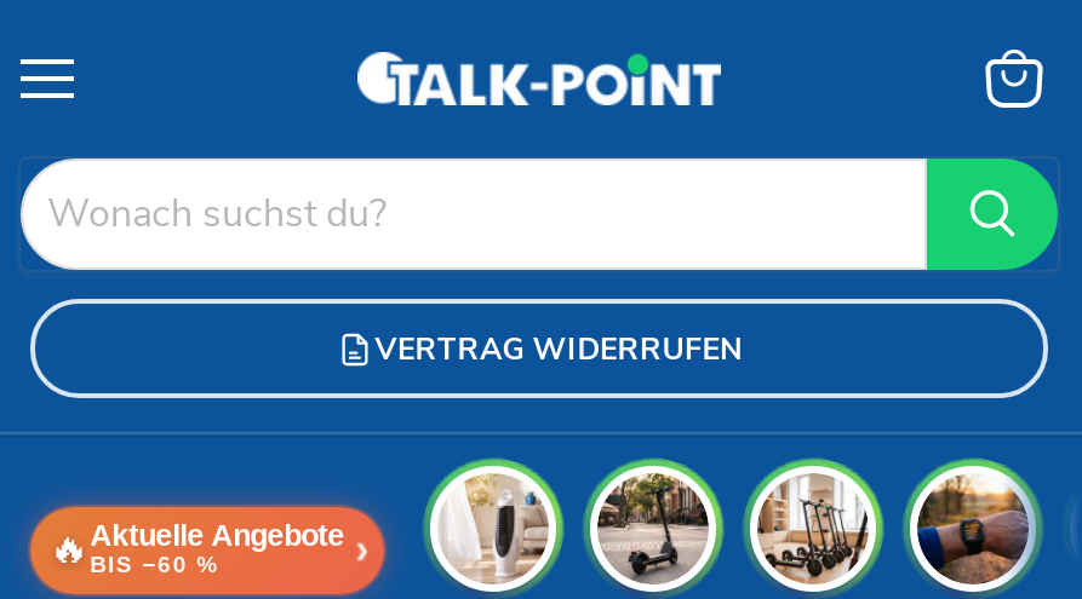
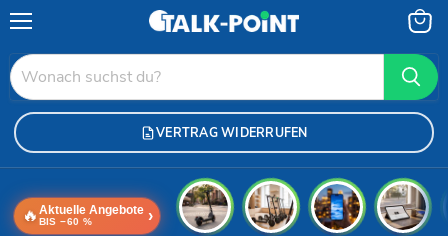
- [image]
+ [image]

- [image]
+ [image]

- [image]
+ [image]

- [image]
+ [image]
